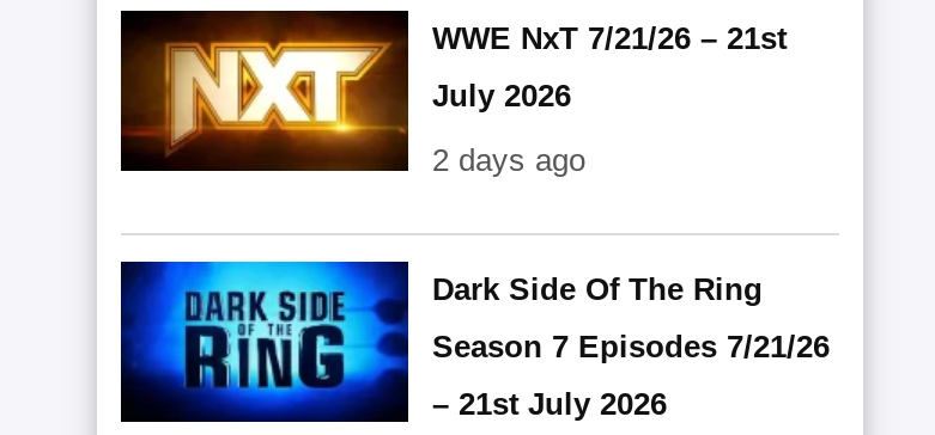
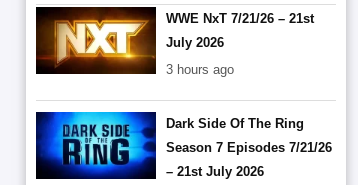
- 2 days ago
+ 3 hours ago
